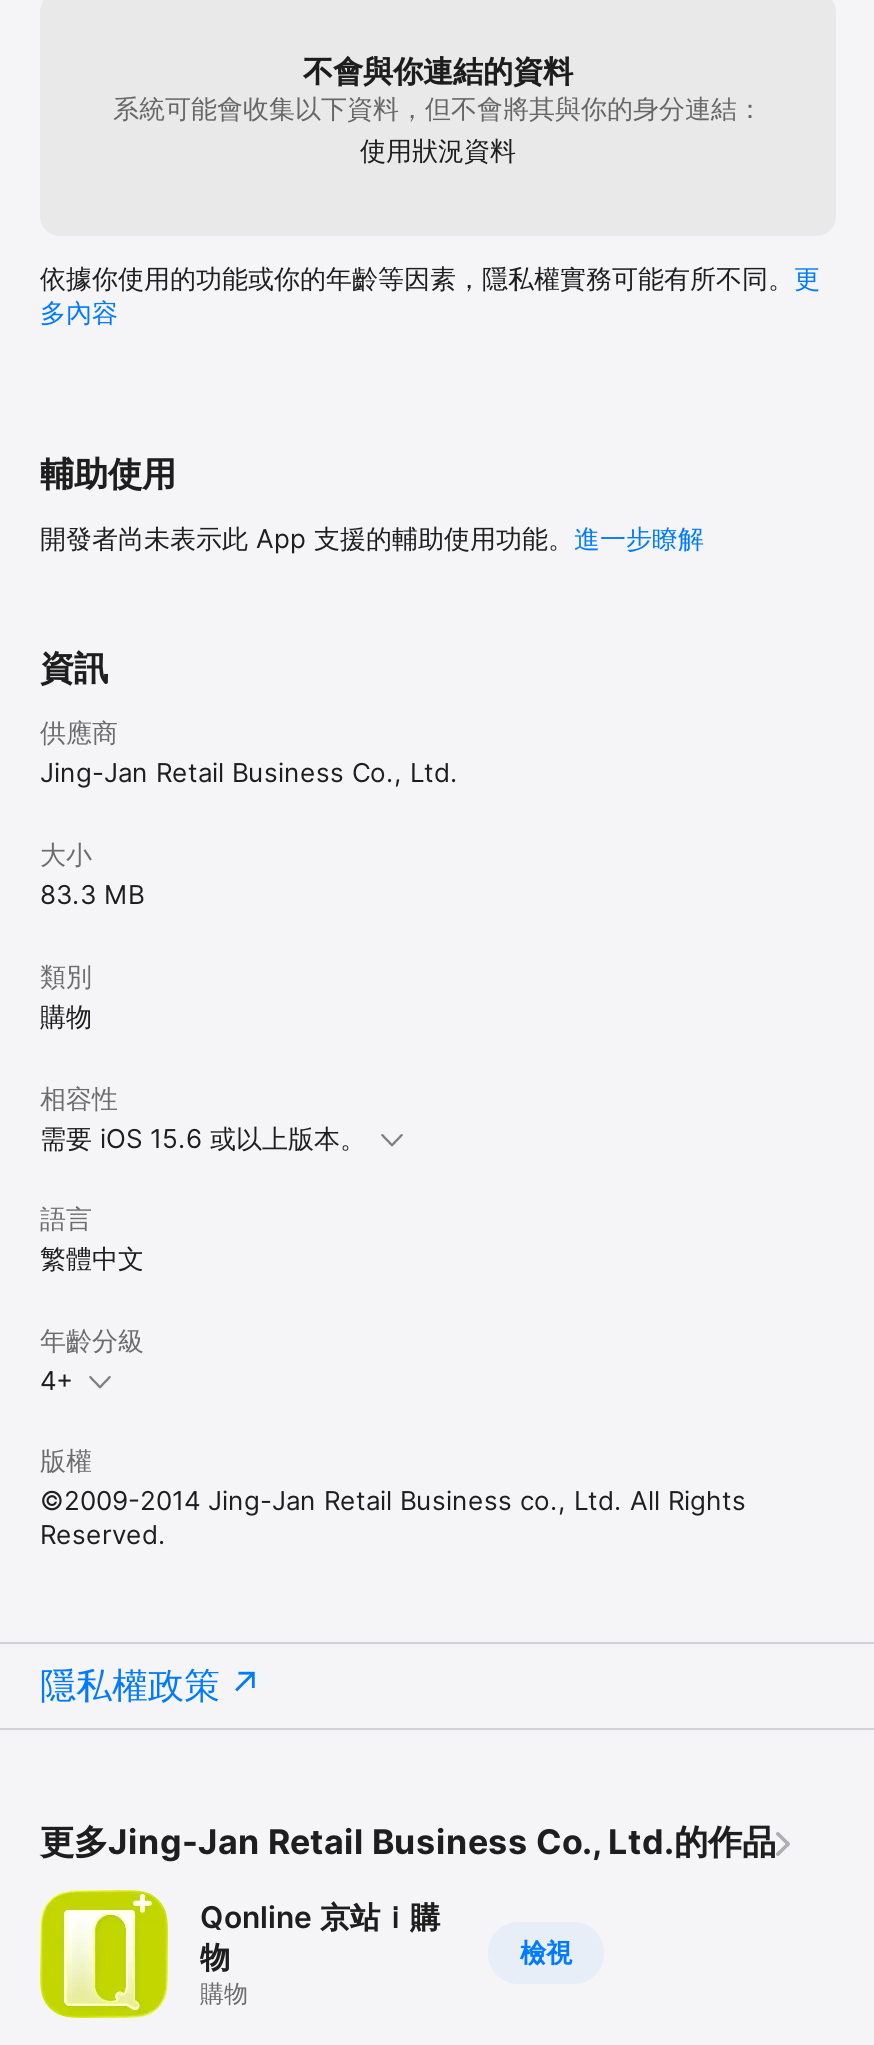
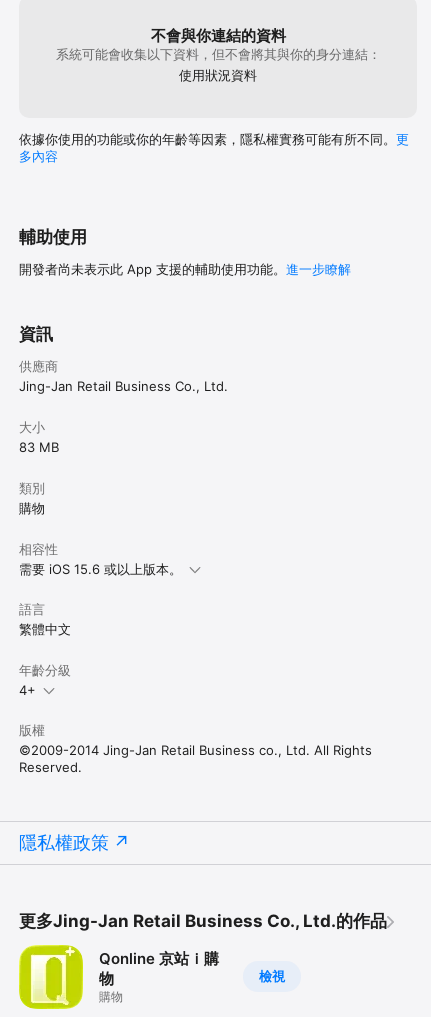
- 83.3 MB
+ 83 MB
